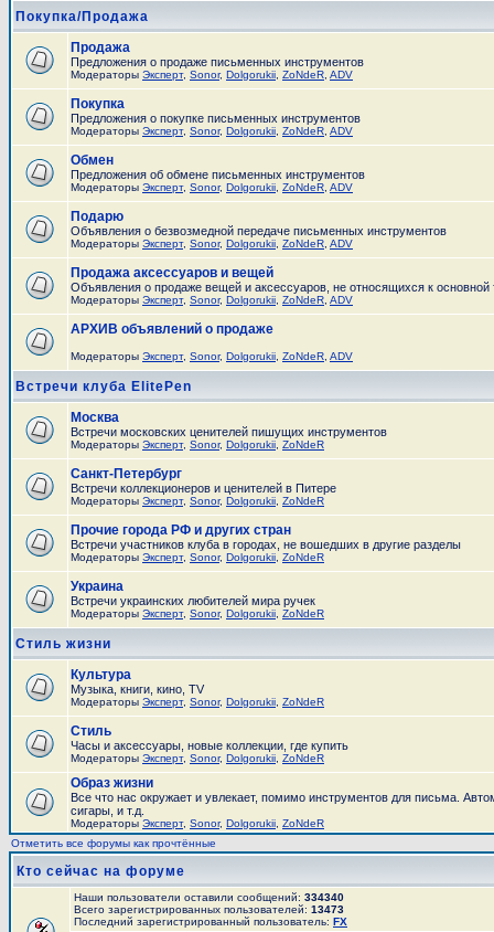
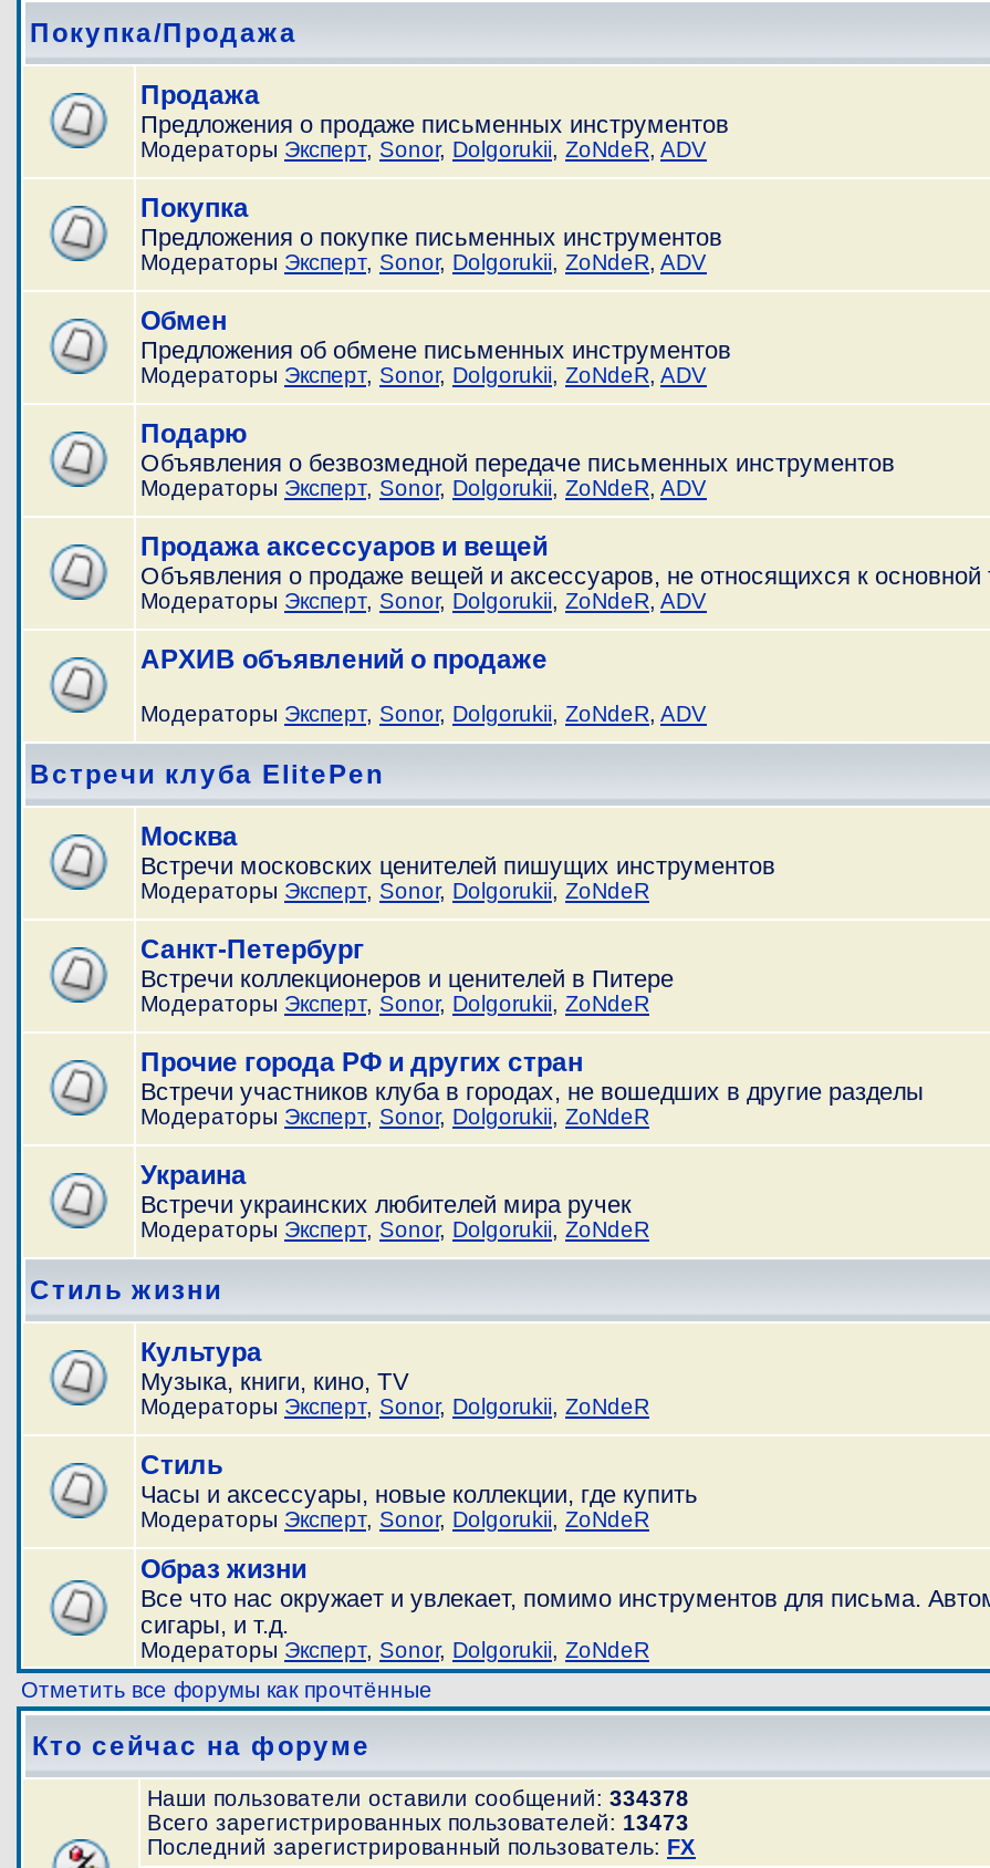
- Наши пользователи оставили сообщений: 334340
+ Наши пользователи оставили сообщений: 334378
